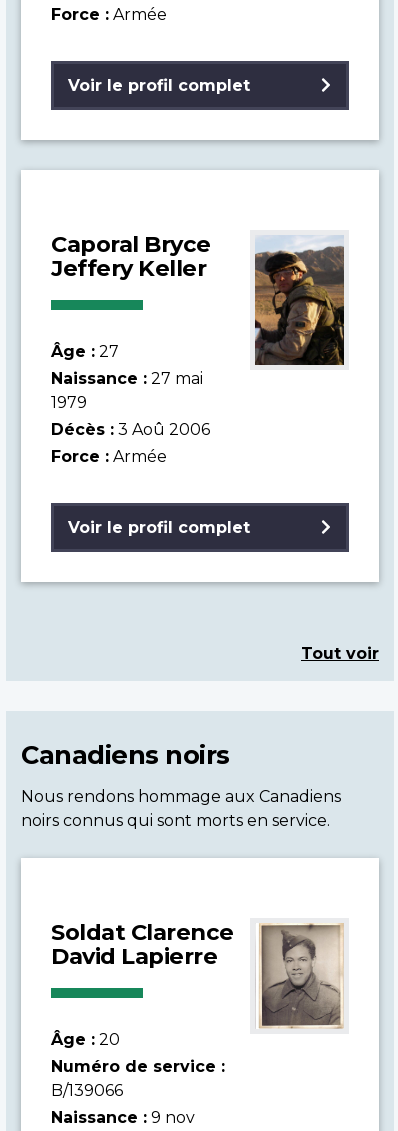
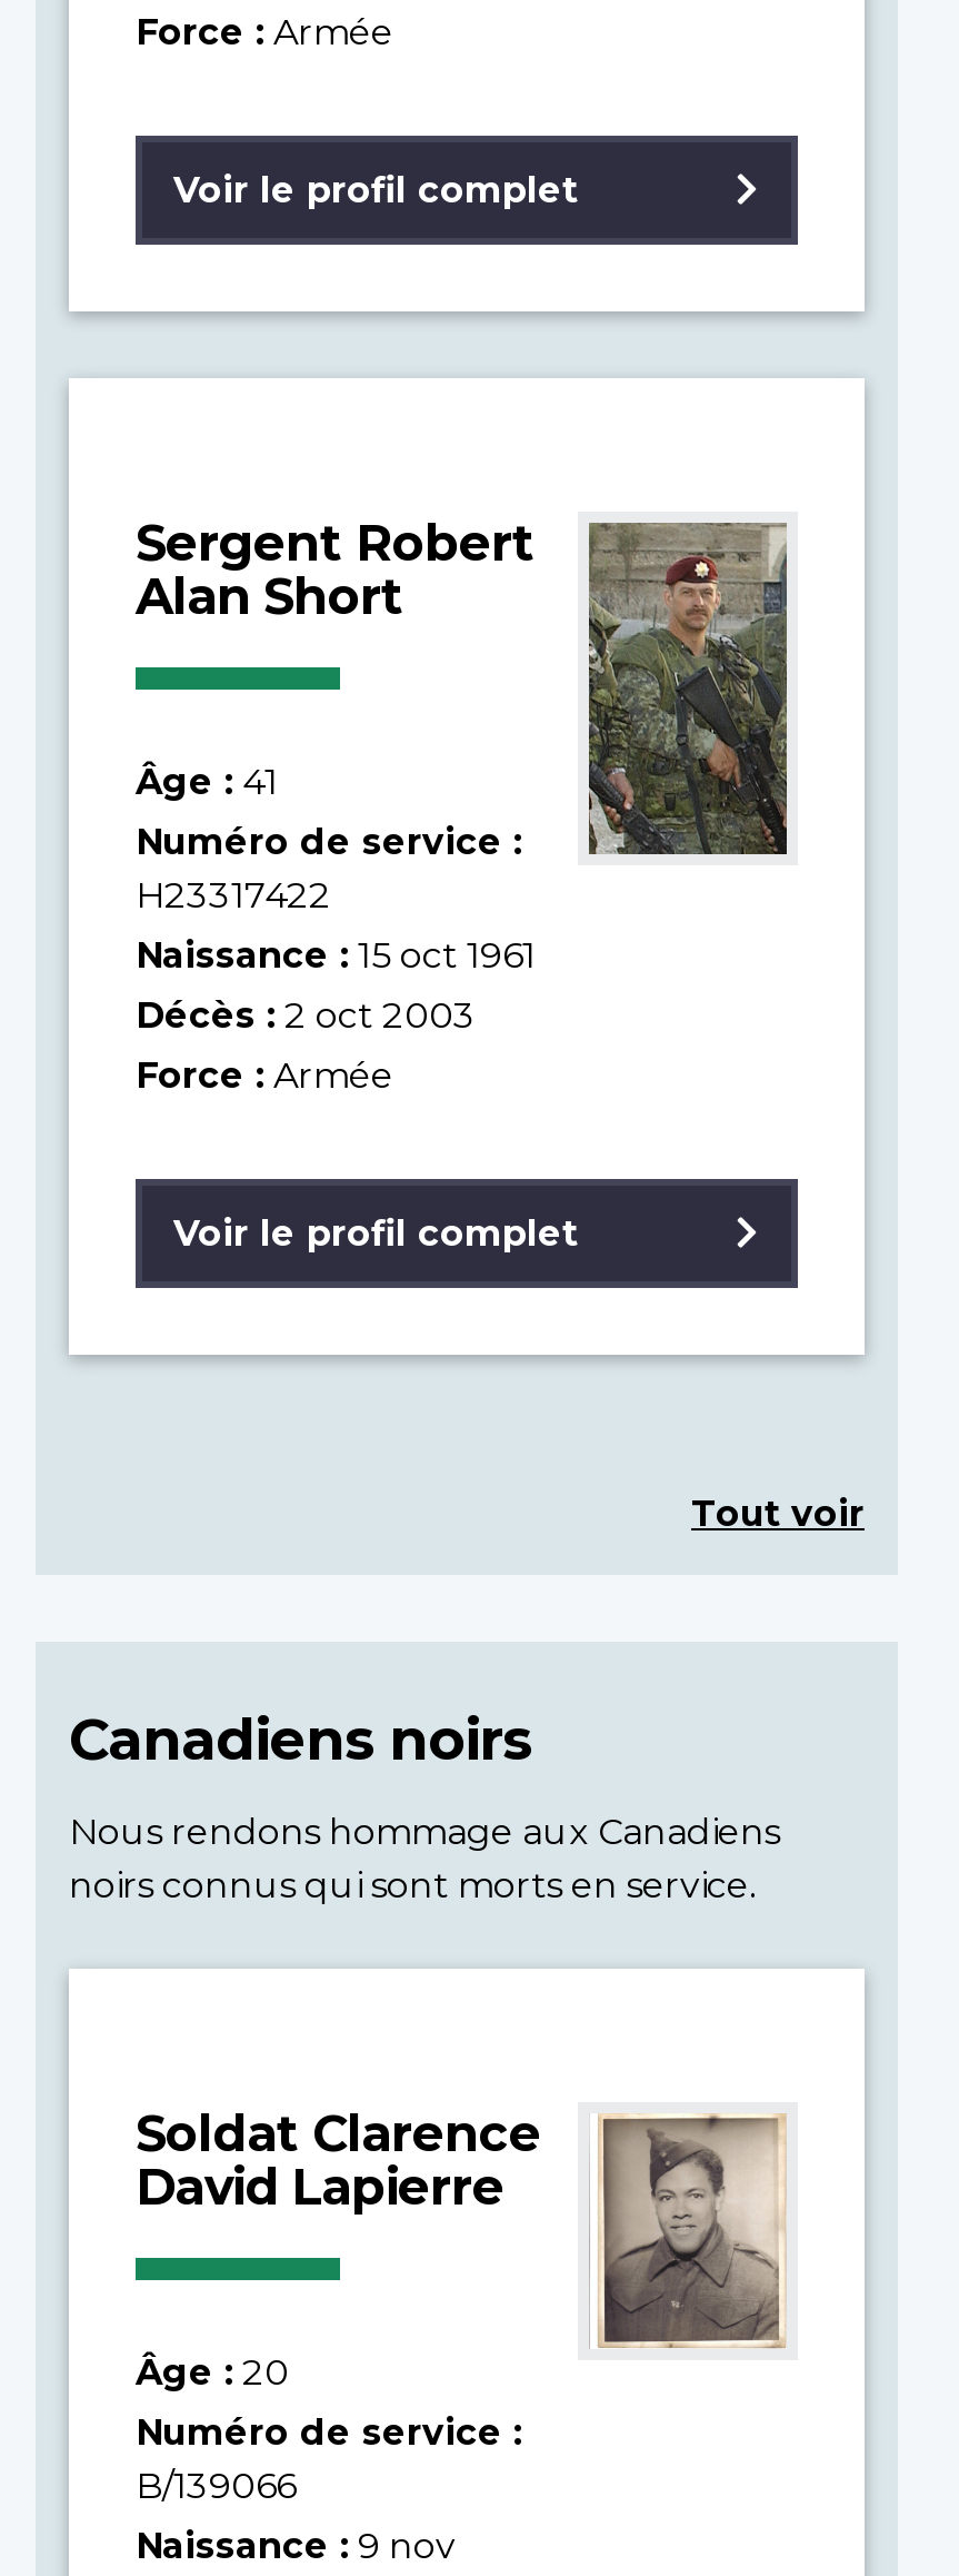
- Caporal Bryce
- Jeffery Keller
+ Sergent Robert
+ Alan Short

- [image]
+ [image]

- Âge : 27
- Naissance : 27 mai
- 1979
- Décès : 3 Aoû 2006
+ Âge : 41
+ Numéro de service :
+ H23317422
+ Naissance : 15 oct 1961
+ Décès : 2 oct 2003
